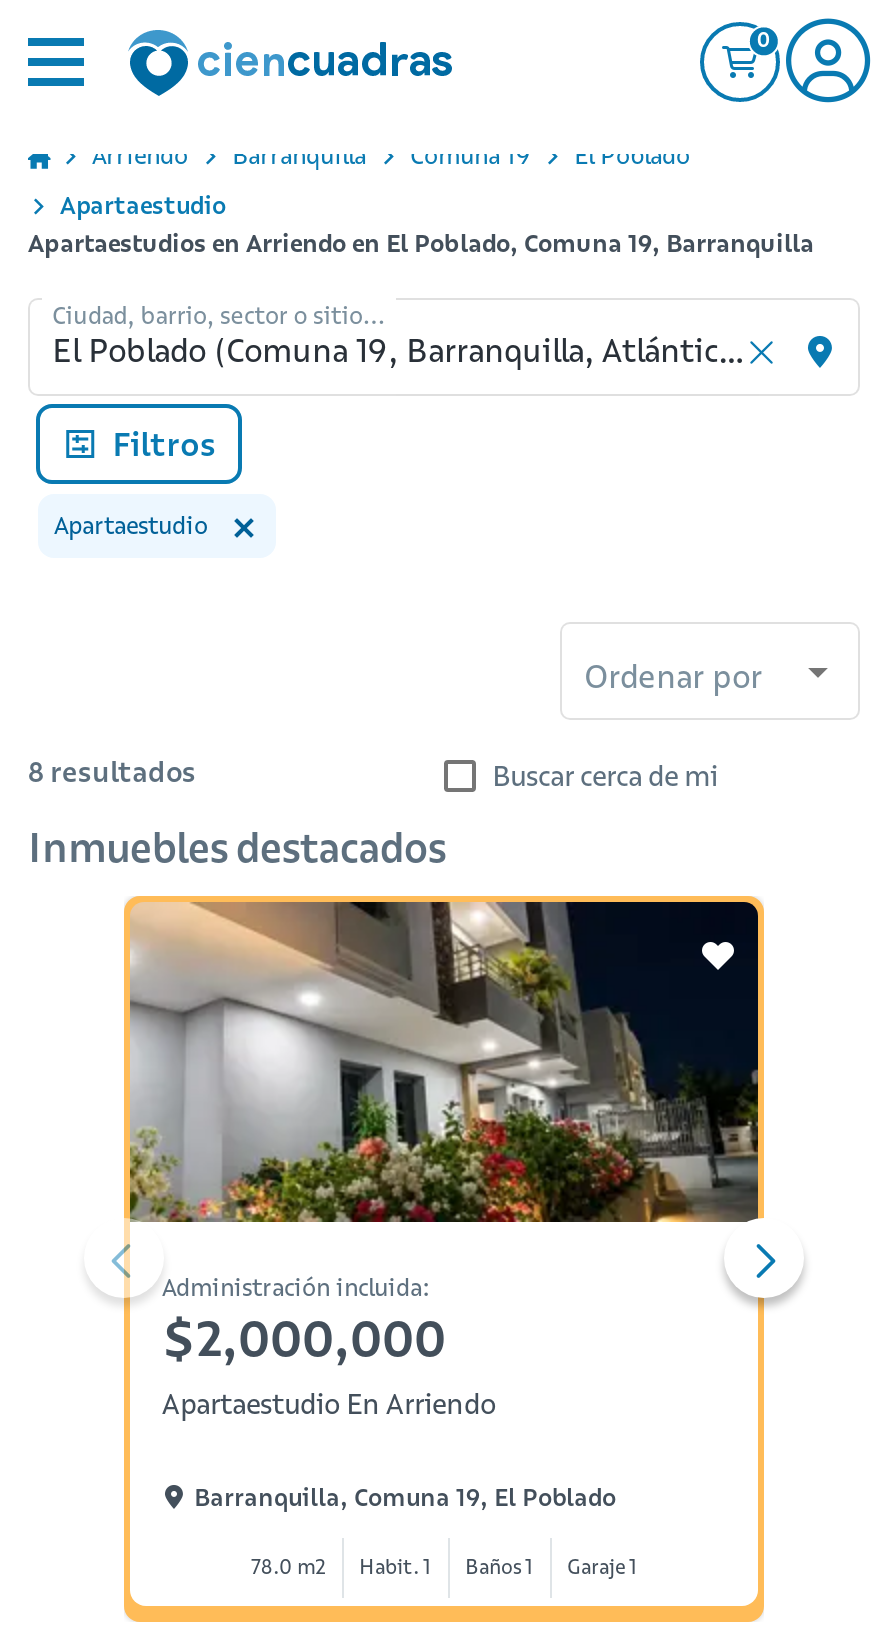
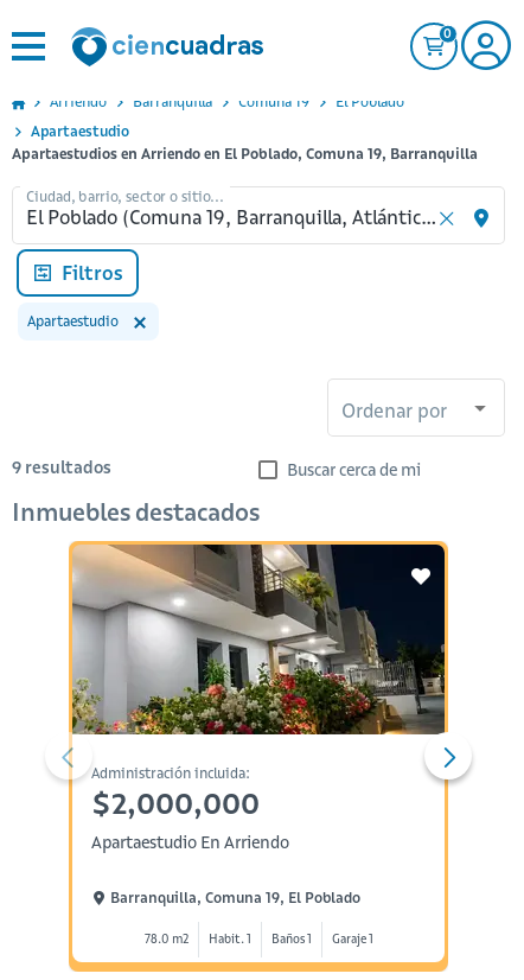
- 8 resultados
+ 9 resultados
